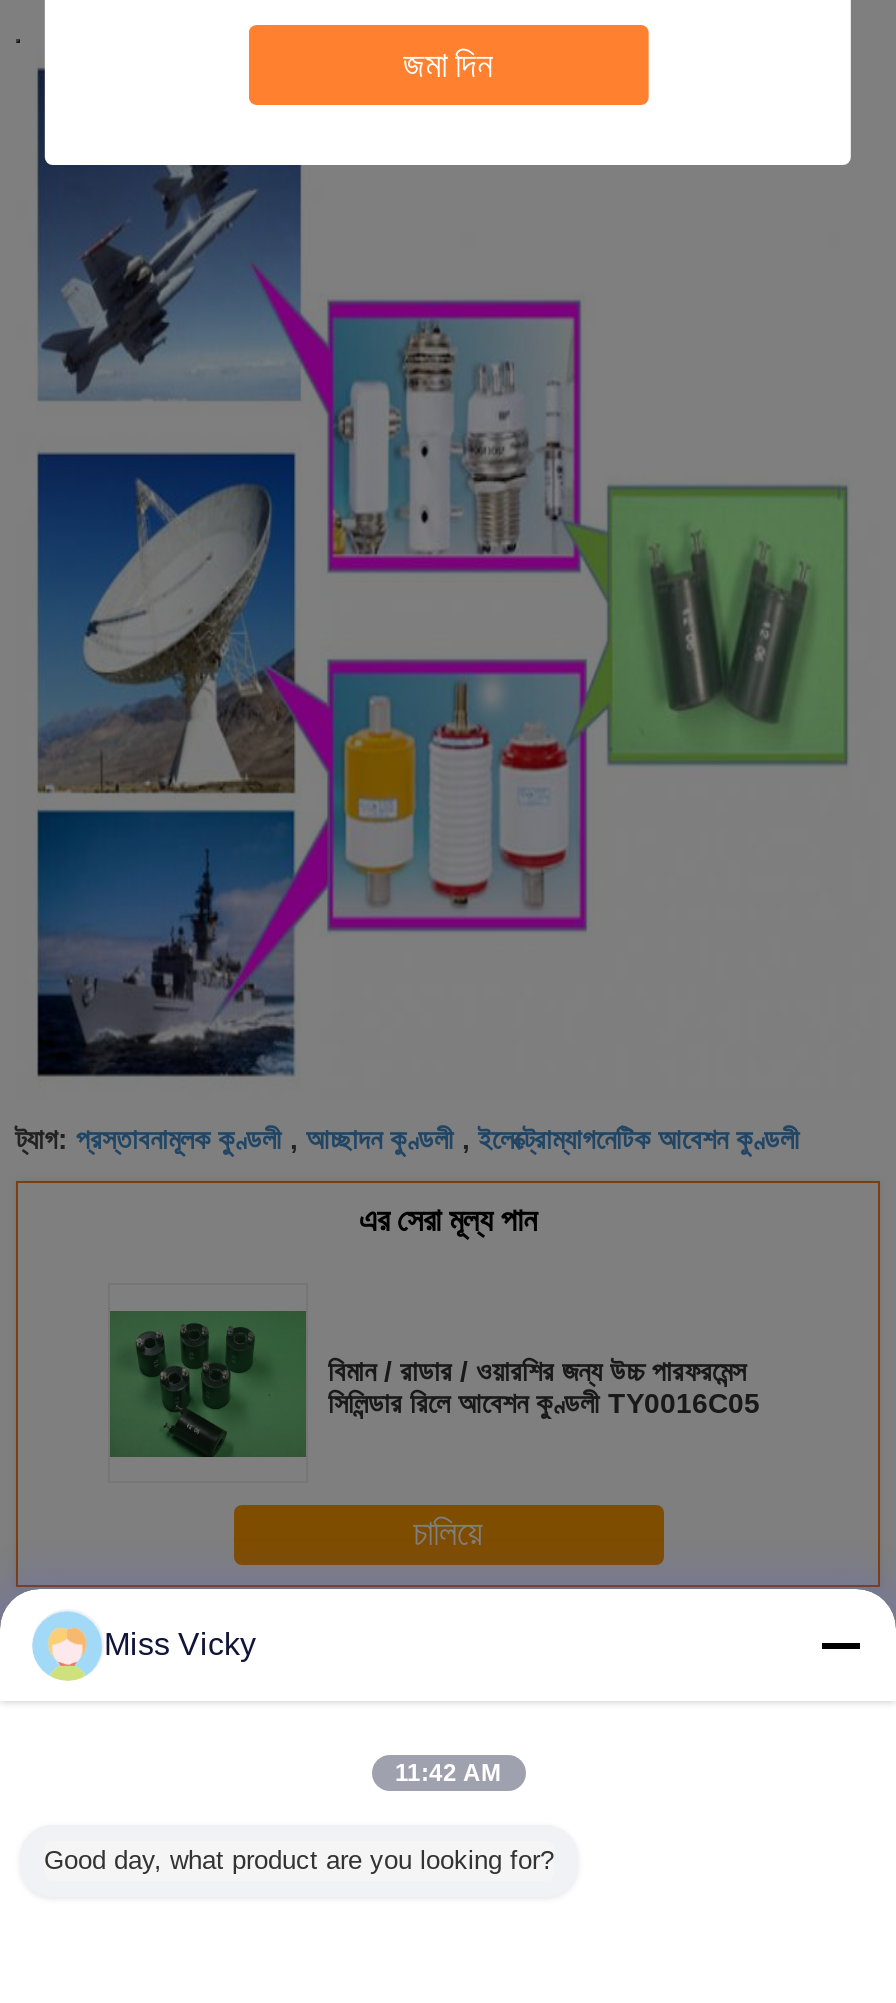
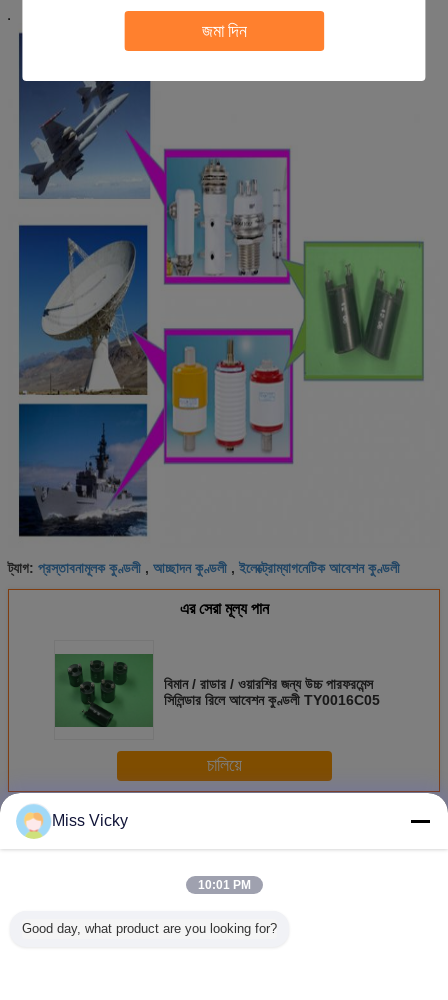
- 11:42 AM
+ 10:01 PM
